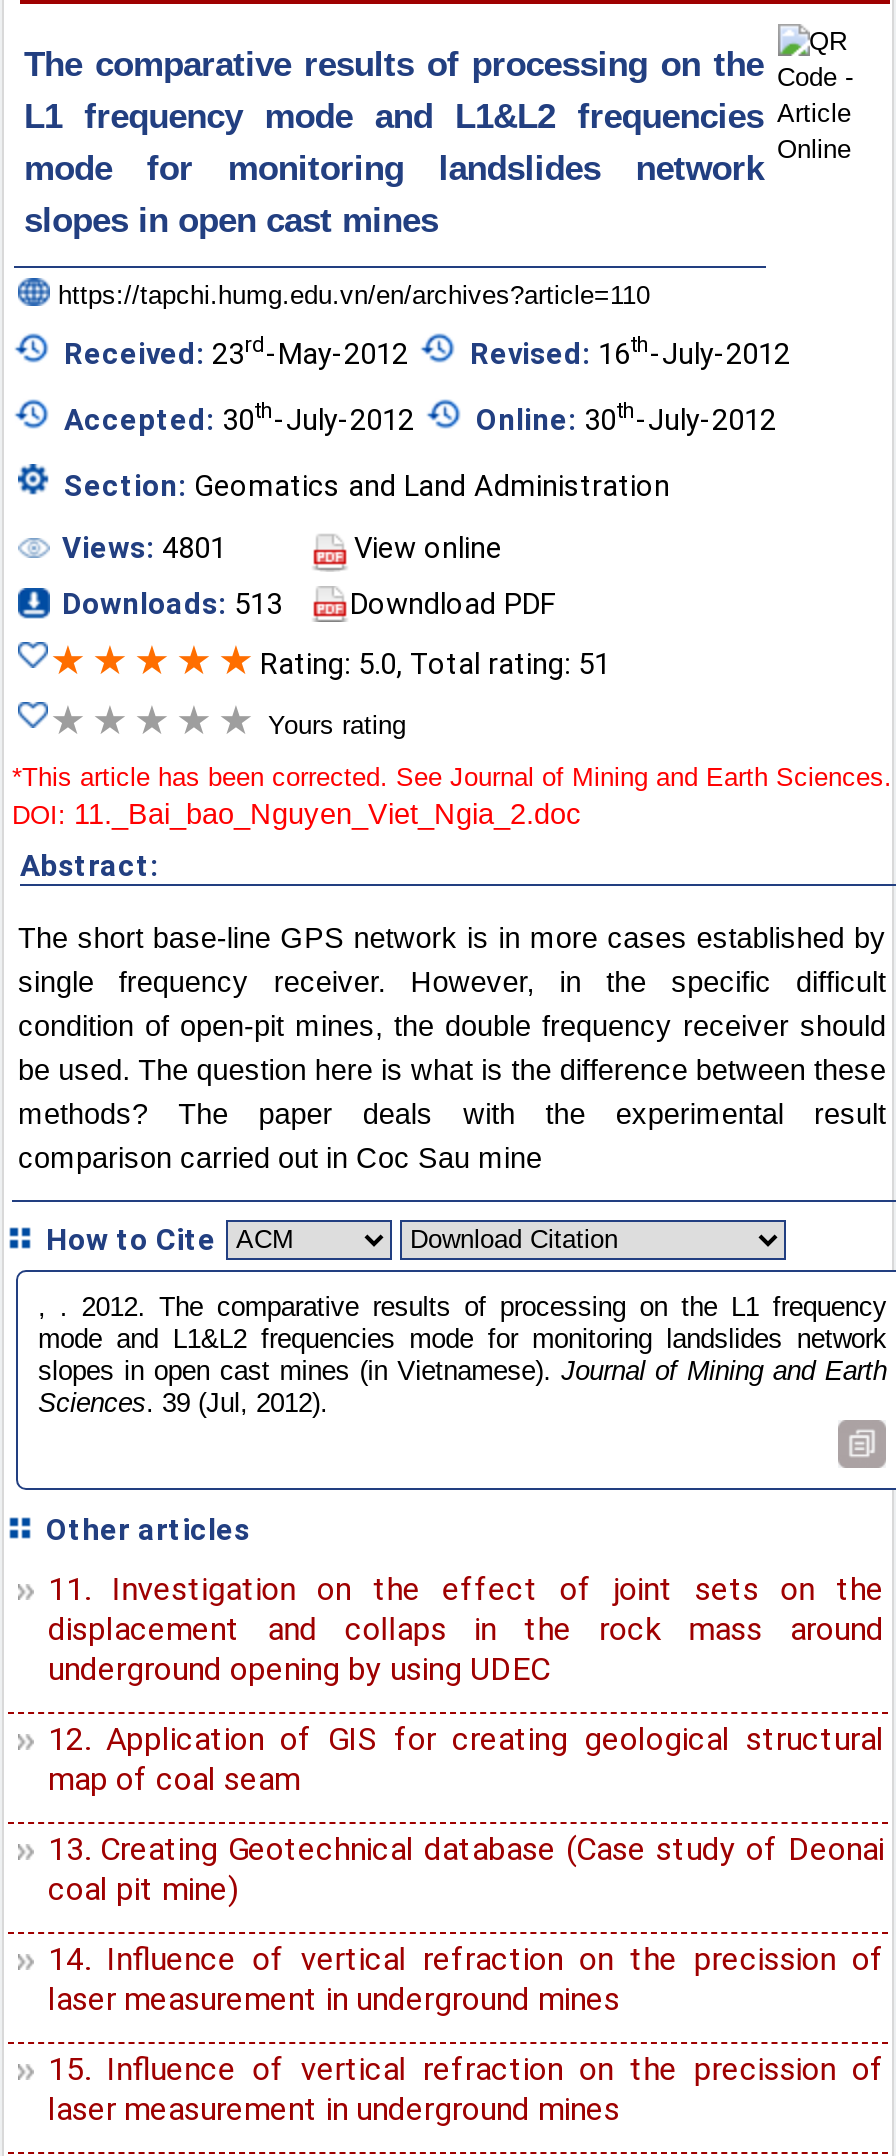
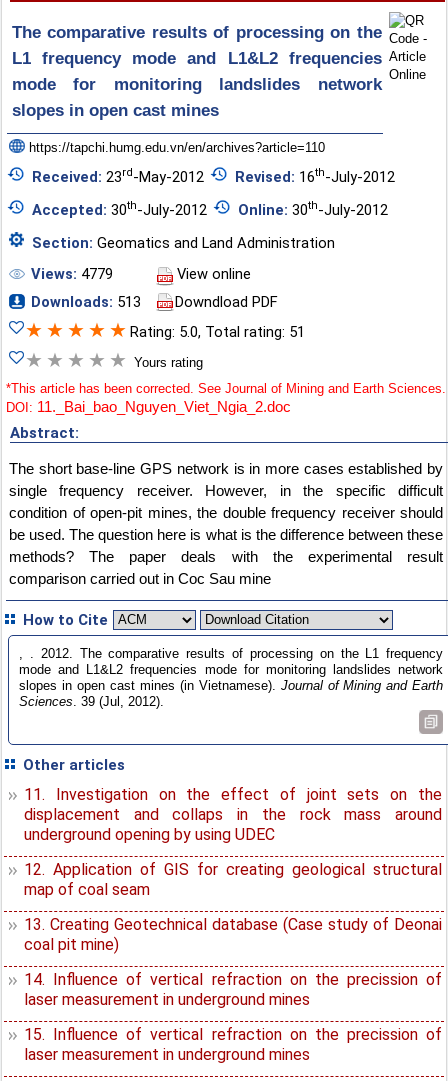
- Views: 4801
+ Views: 4779
